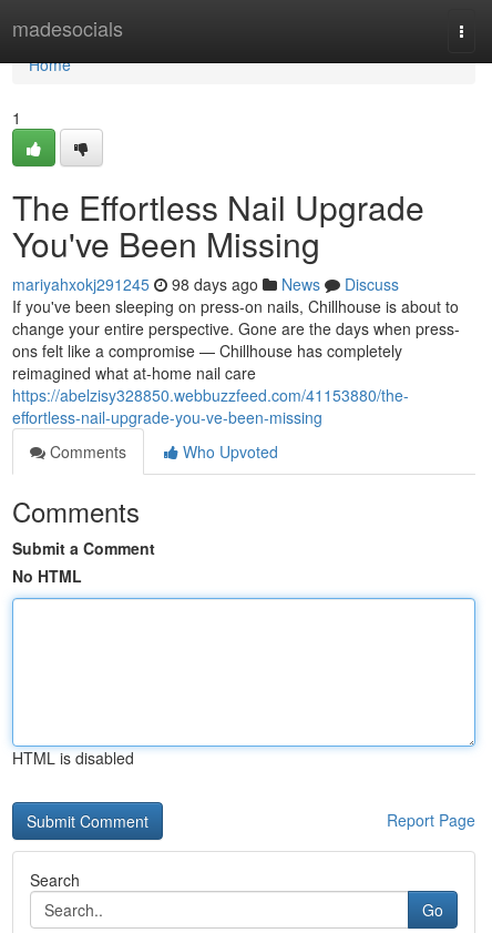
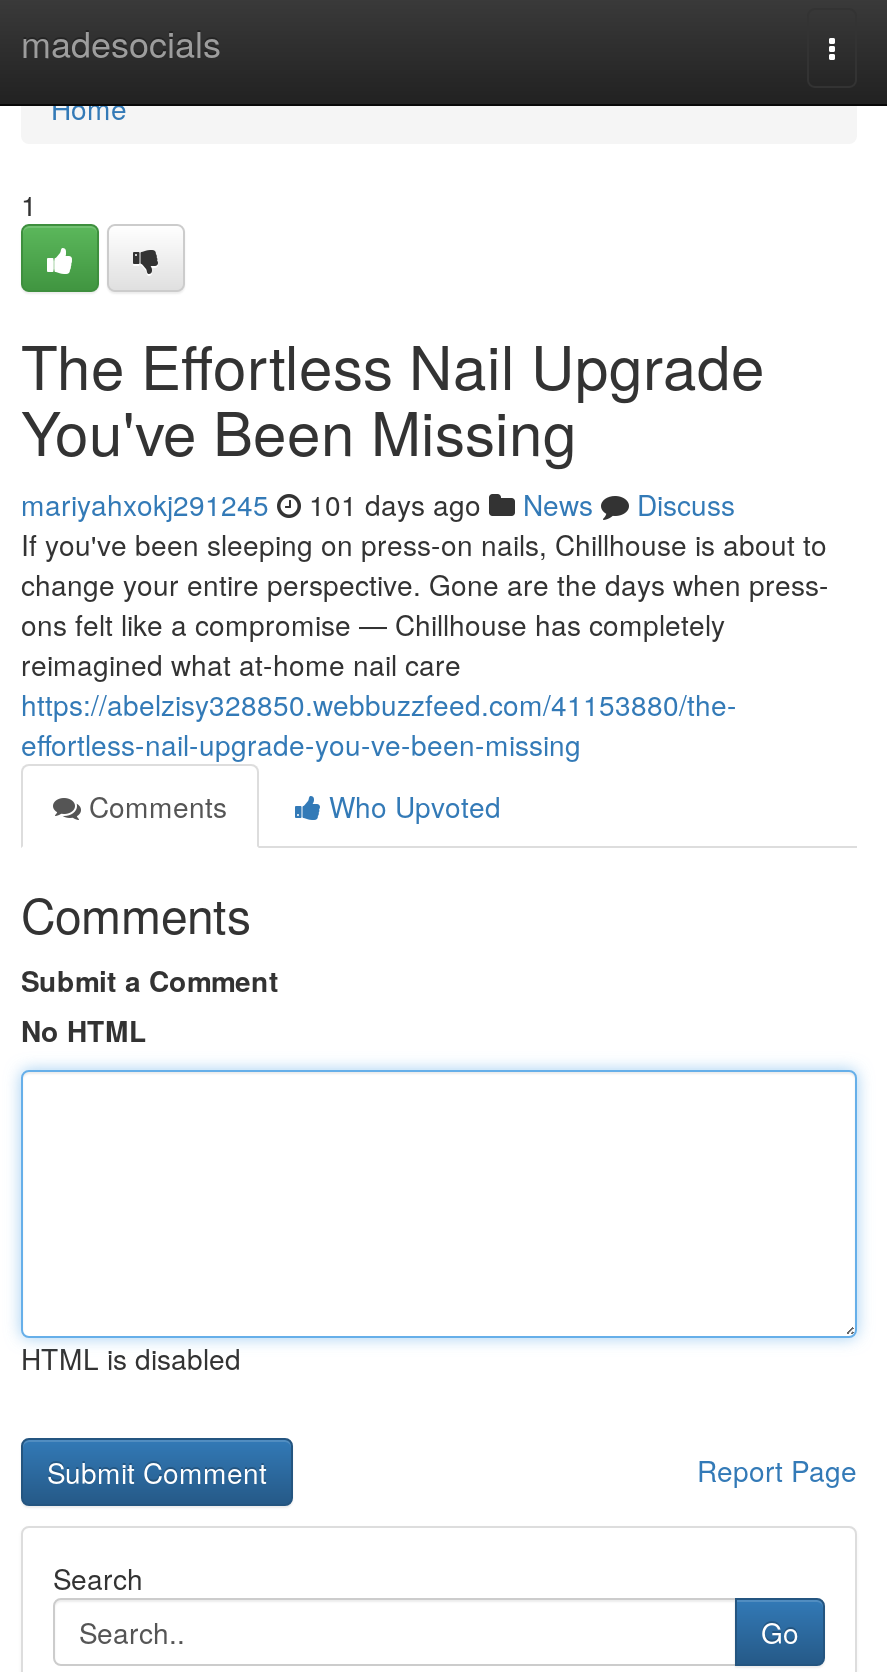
- mariyahxokj291245 98 days ago News Discuss
+ mariyahxokj291245 101 days ago News Discuss
